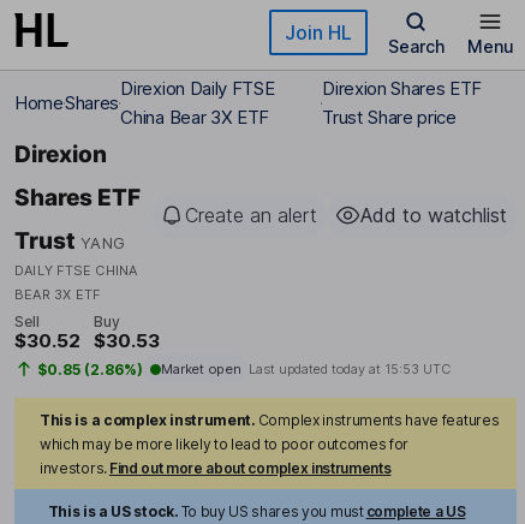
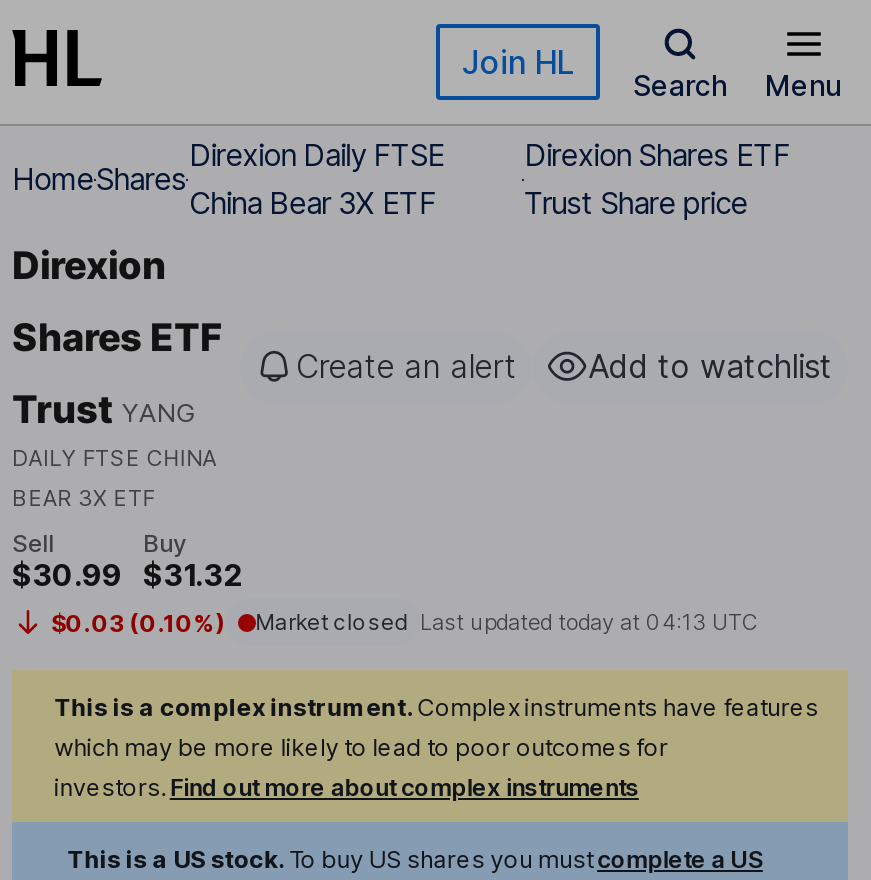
- $30.52
+ $30.99

- $30.53
+ $31.32

- $0.85 (2.86%)
+ $0.03 (0.10%)

- Market open Last updated today at 15:53 UTC
+ Market closed Last updated today at 04:13 UTC
